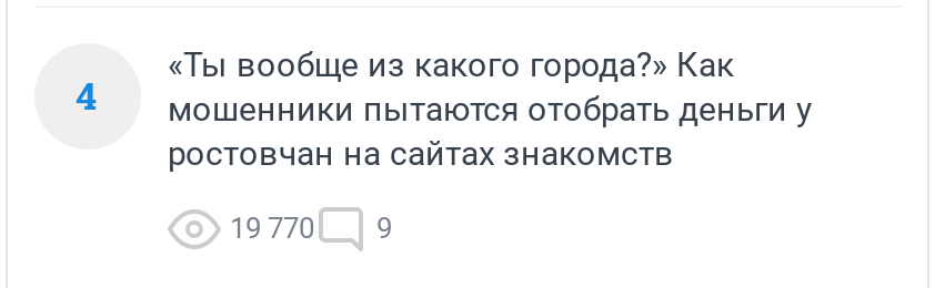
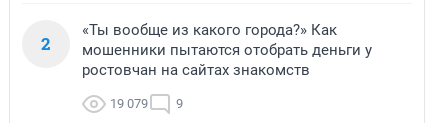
- 4 мошенники пытаются отобрать деньги у
+ 2 мошенники пытаются отобрать деньги у

- 19 770 9
+ 19 079 9
